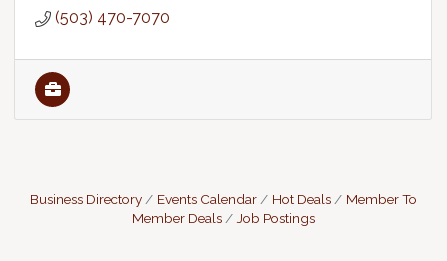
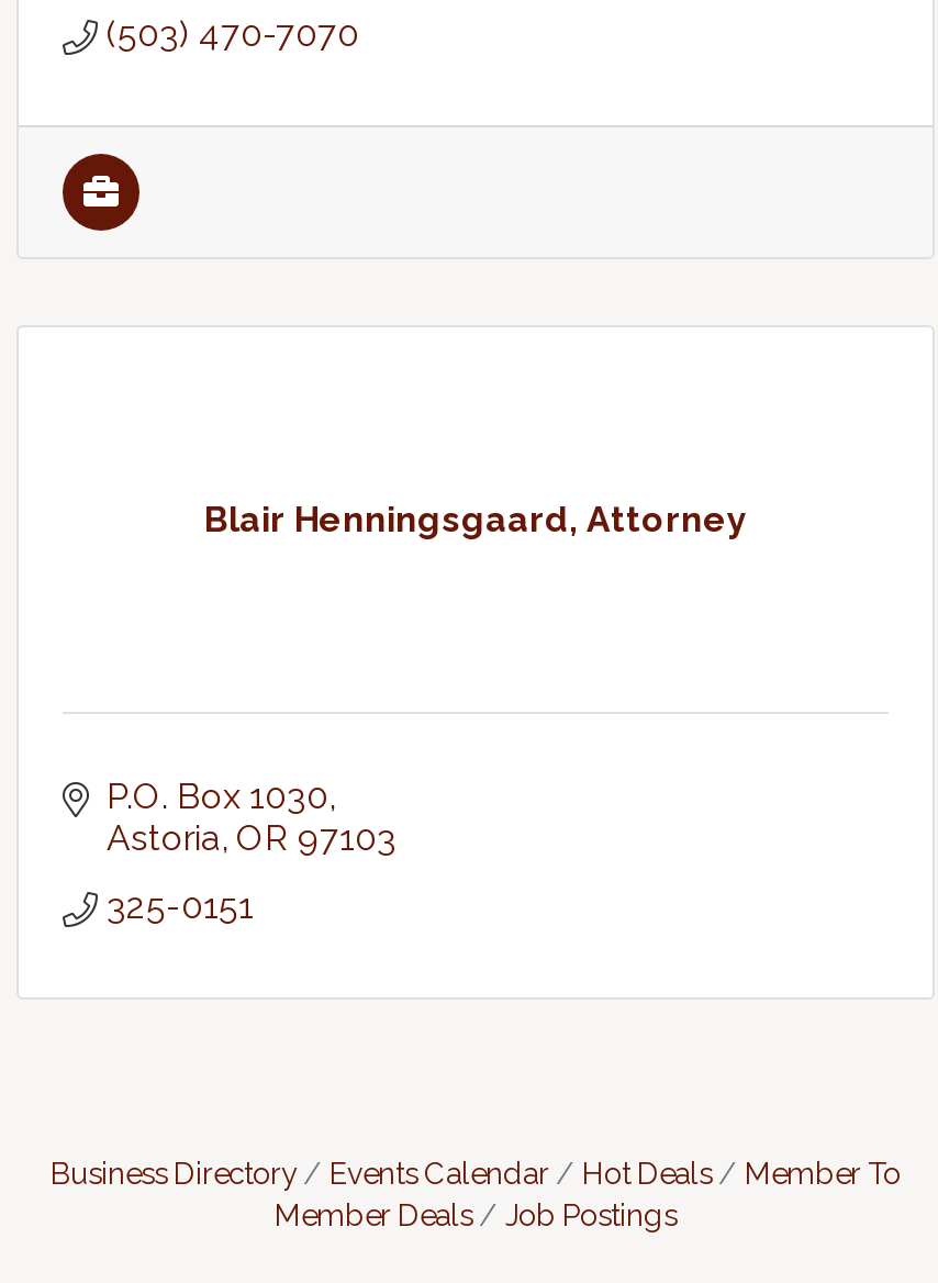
+ P.O. Box 1030
+ Astoria OR 97103
+ 325-0151

+ Blair Henningsgaard, Attorney
